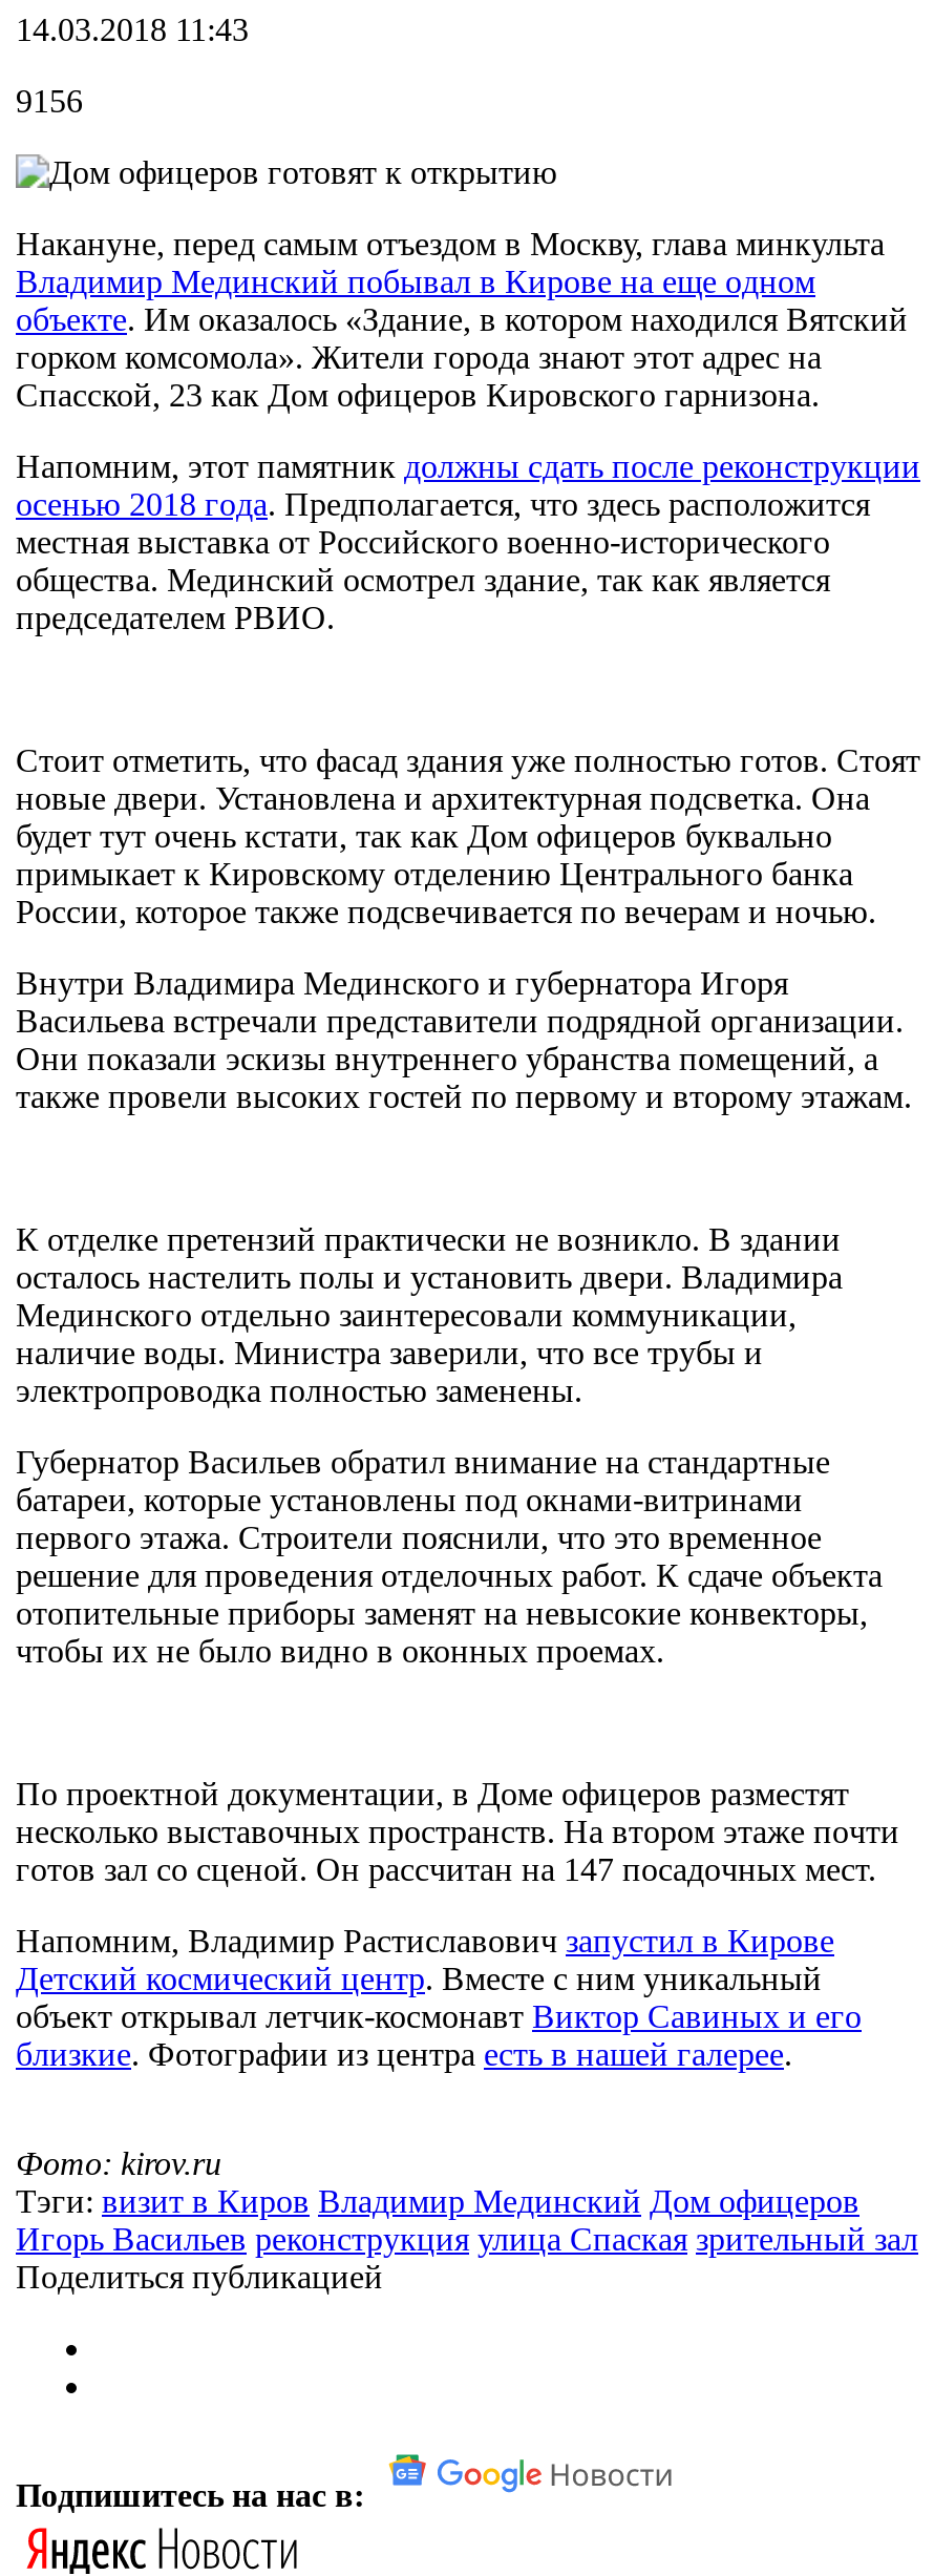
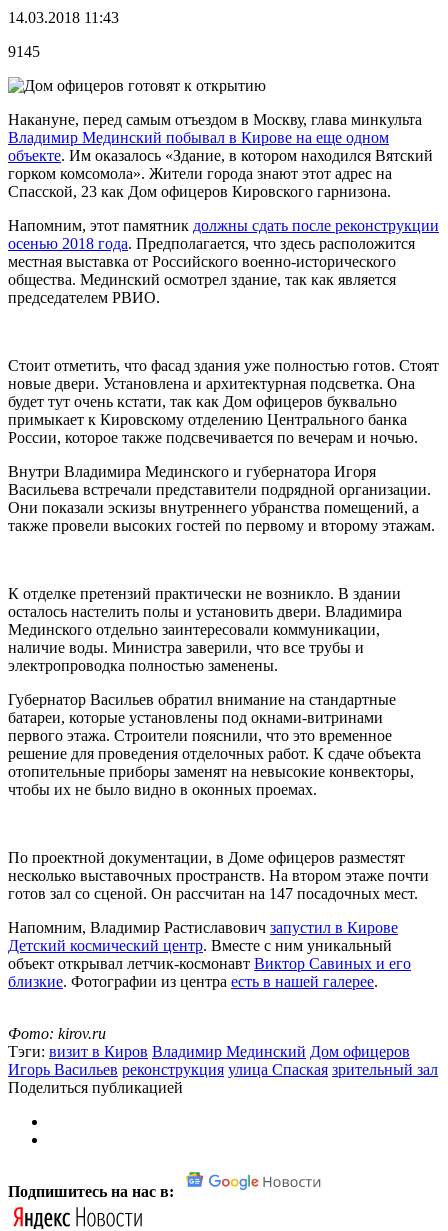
- 9156
+ 9145
